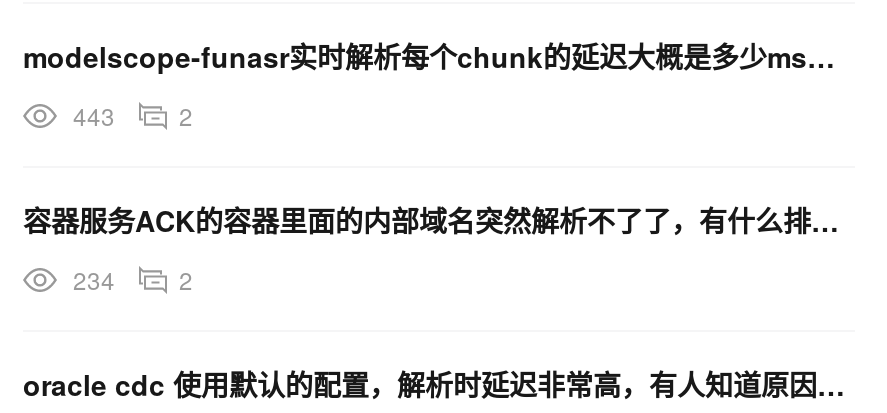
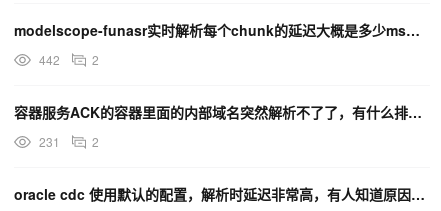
- 443 2
+ 442 2

- 234 2
+ 231 2
